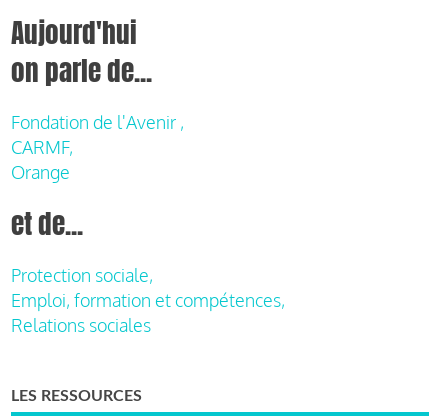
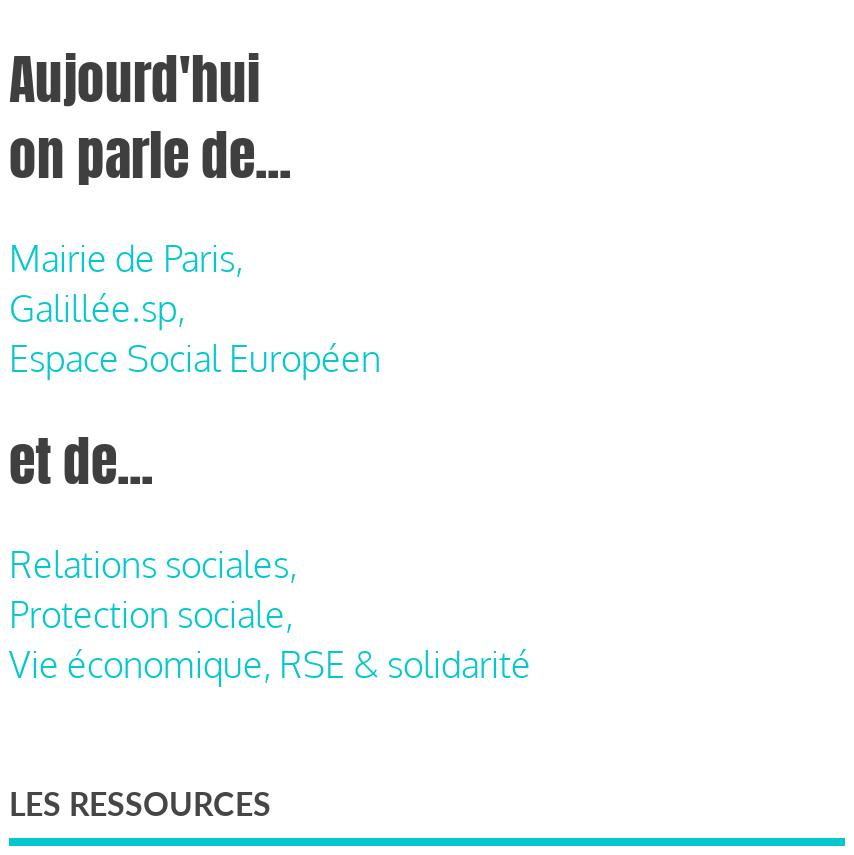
- Fondation de l'Avenir ,
- CARMF,
- Orange
+ Mairie de Paris,
+ Galillée.sp,
+ Espace Social Européen

+ Relations sociales,

moved down: Protection sociale,

- Emploi, formation et compétences,
- Relations sociales
+ Vie économique, RSE & solidarité
